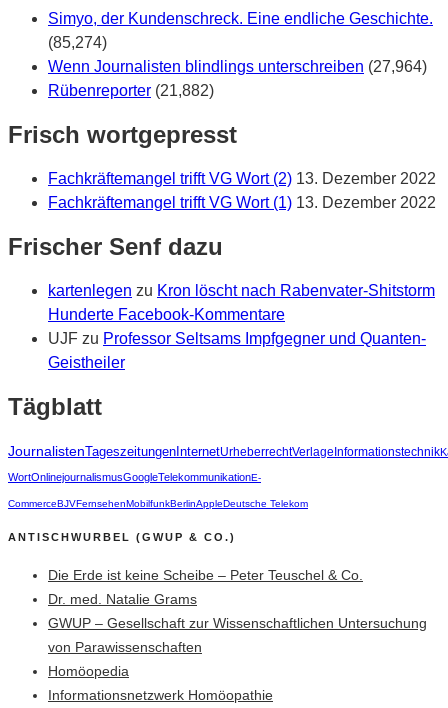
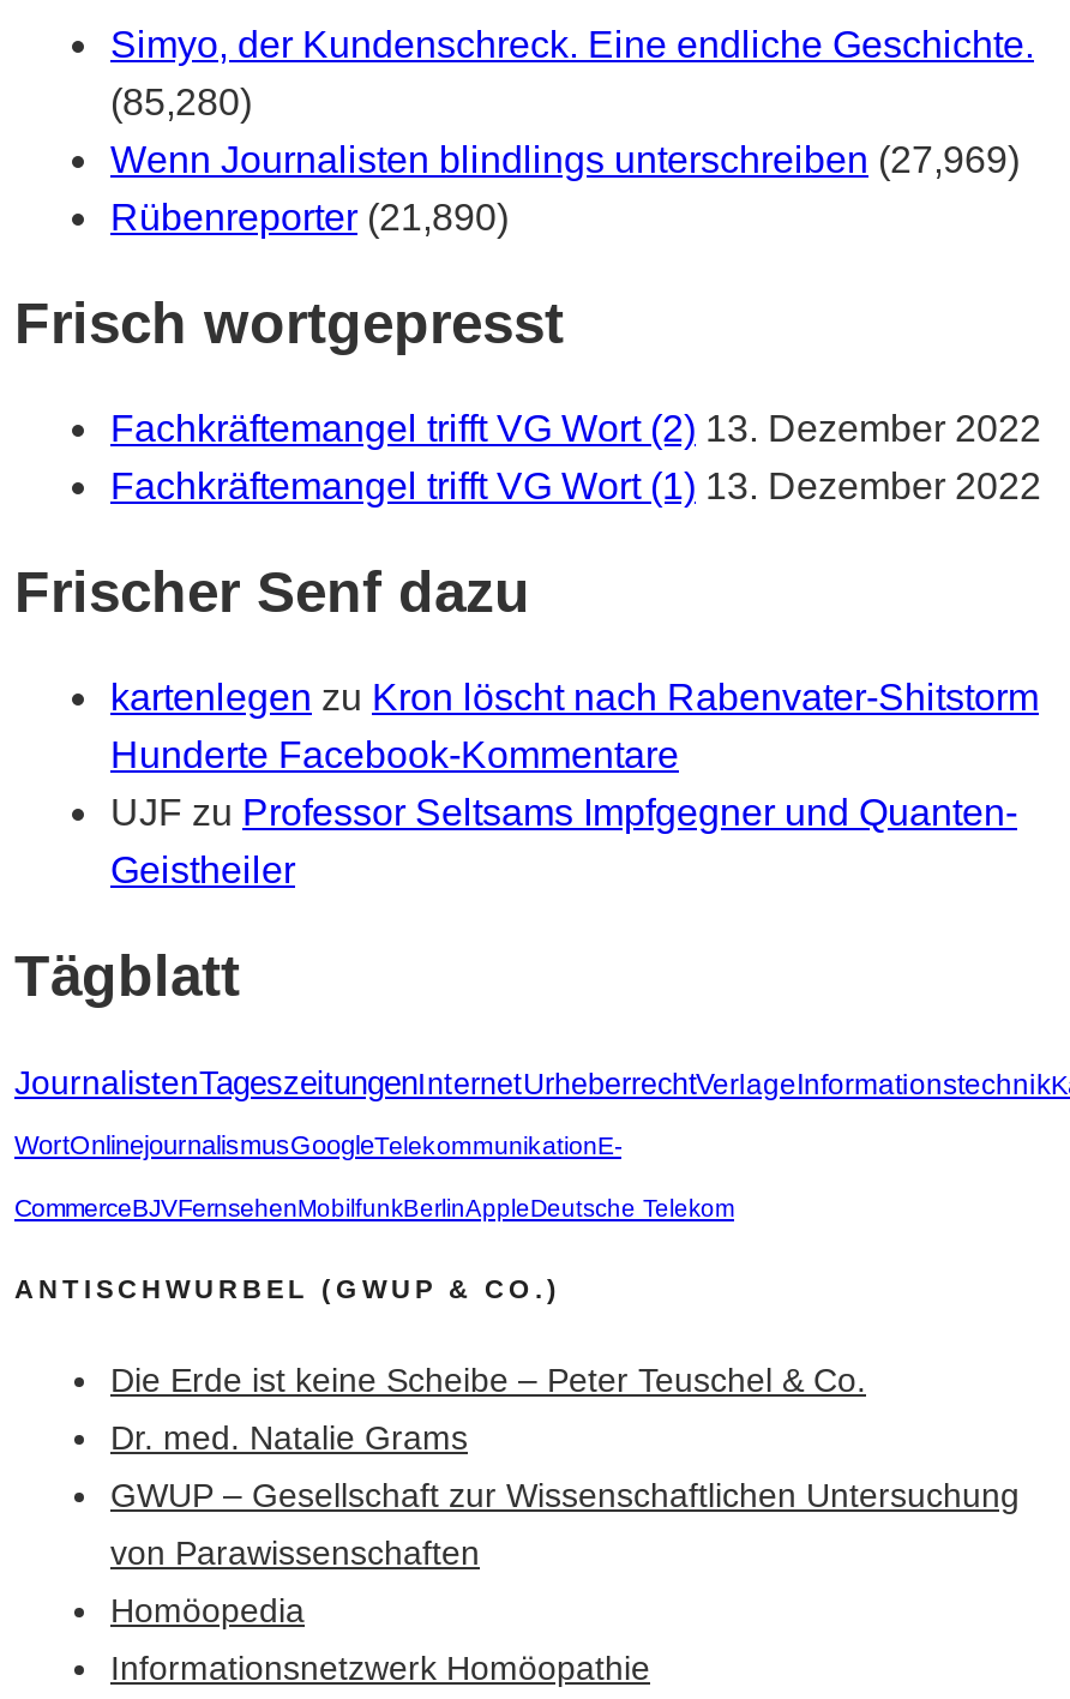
- (85,274)
+ (85,280)

- Wenn Journalisten blindlings unterschreiben (27,964)
+ Wenn Journalisten blindlings unterschreiben (27,969)

- Rübenreporter (21,882)
+ Rübenreporter (21,890)
